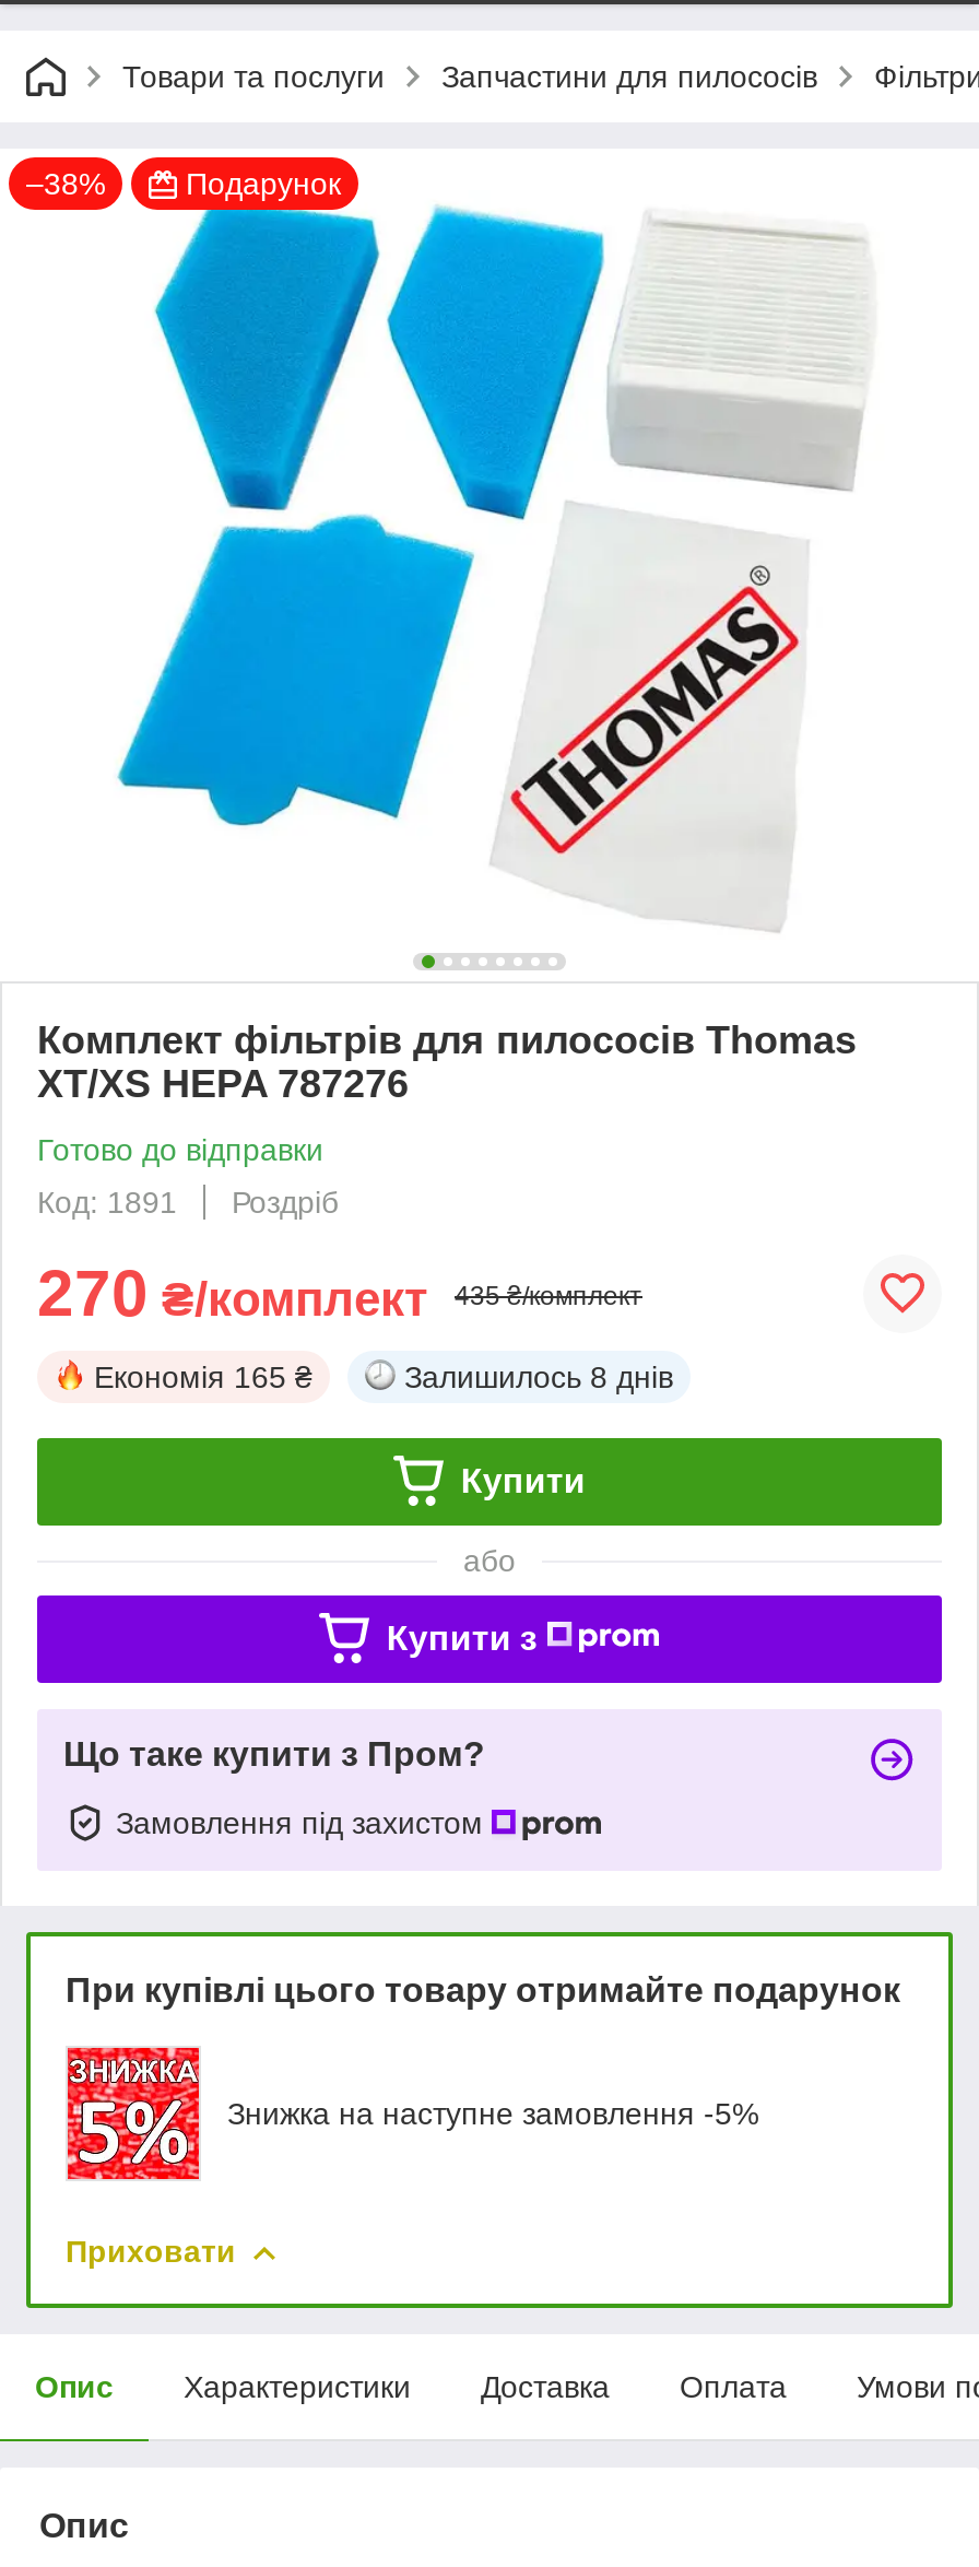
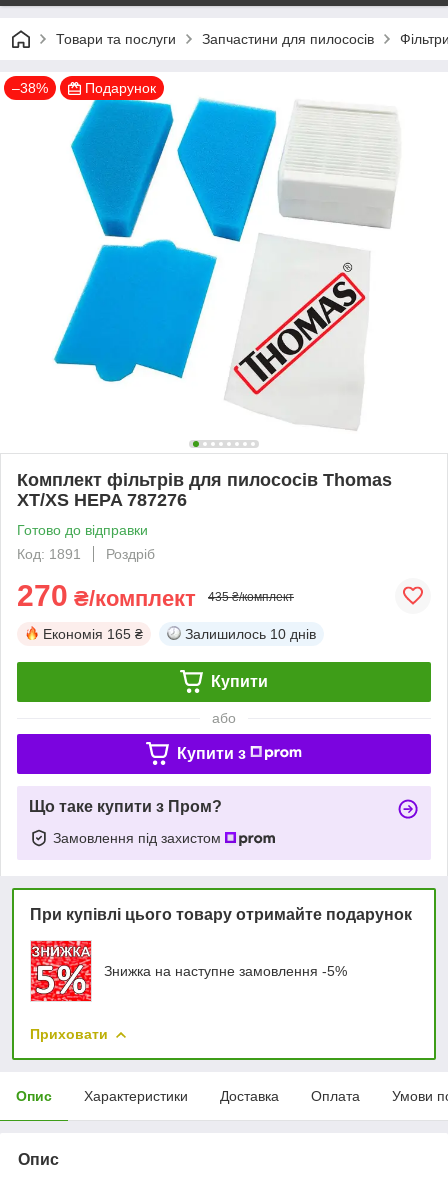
- Залишилось 8 днів
+ Залишилось 10 днів
